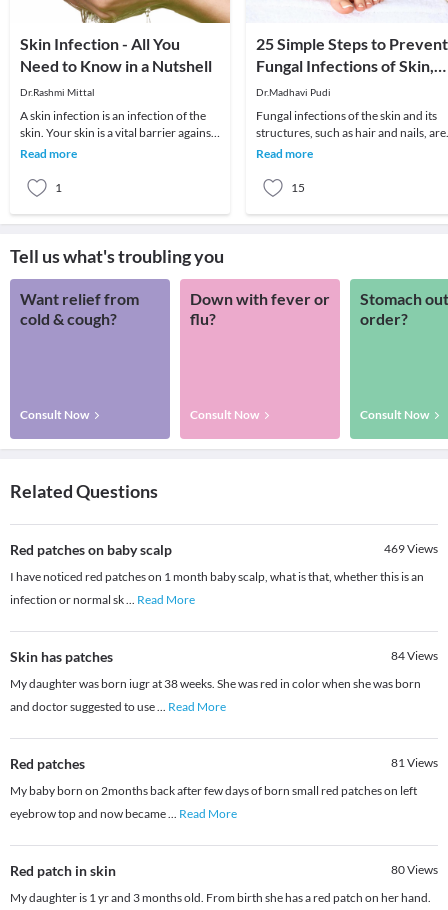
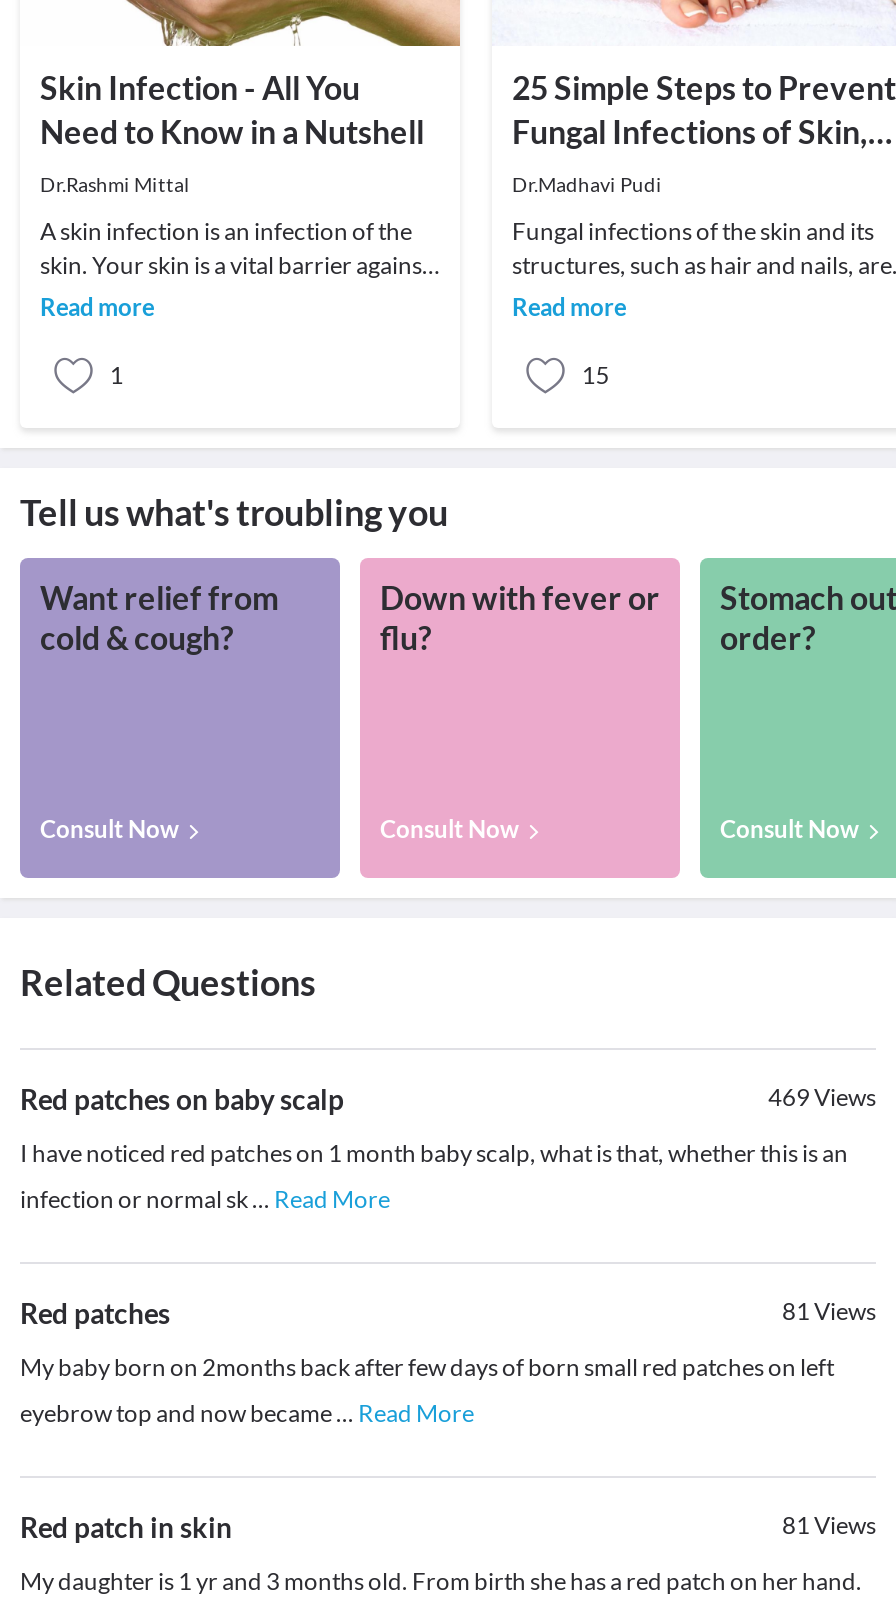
- Skin has patches
- 84Views
- My daughter was born iugr at 38 weeks. She was red in color when she was born
- and doctor suggested to use... Read More

- 80Views
+ 81Views
